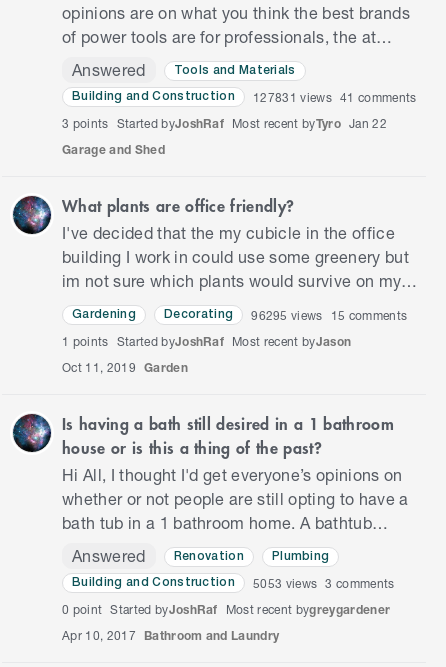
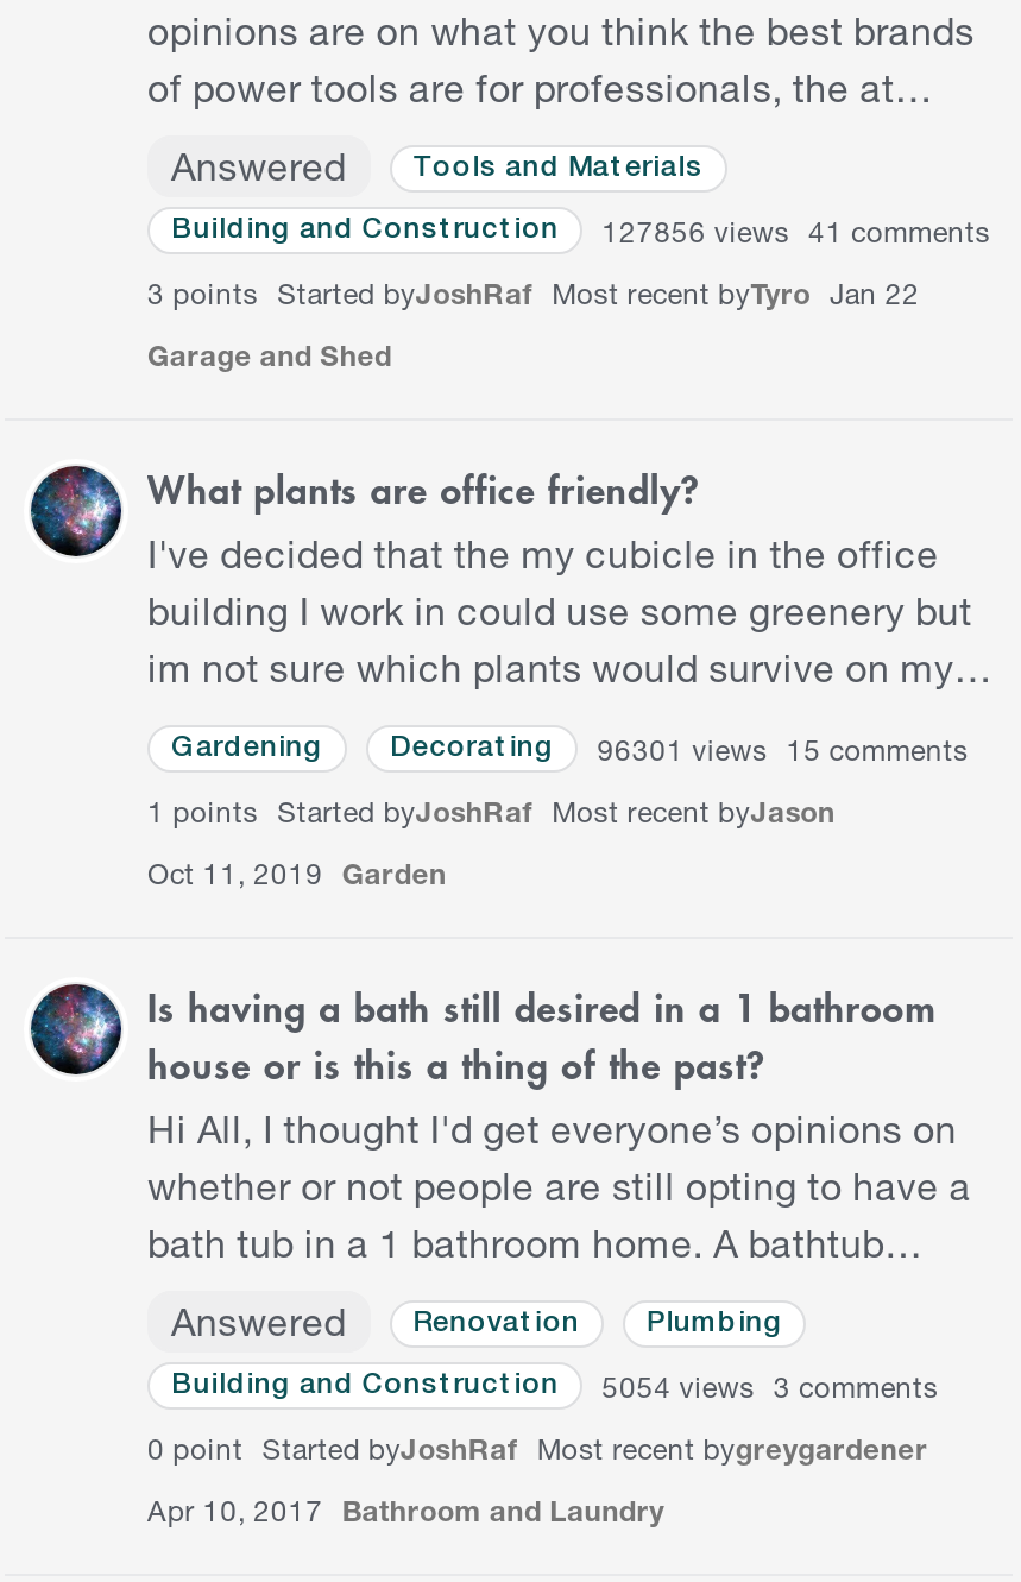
- 127831 views 41 comments
+ 127856 views 41 comments

- 96295 views 15 comments
+ 96301 views 15 comments

- 5053 views 3 comments
+ 5054 views 3 comments
